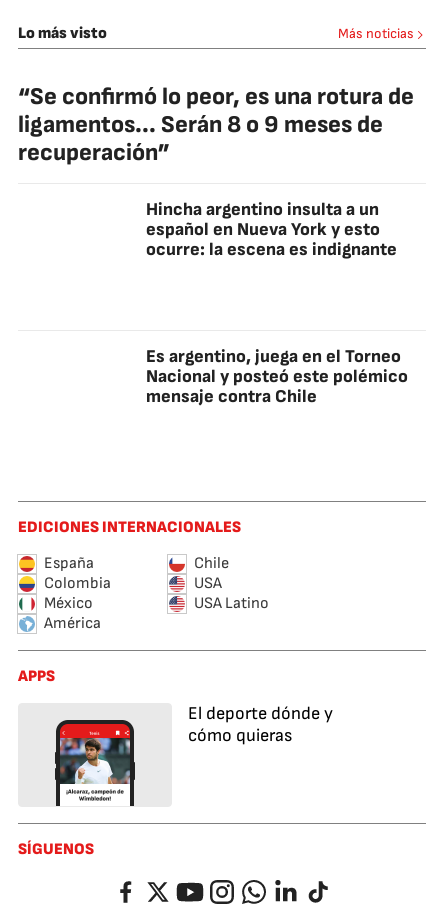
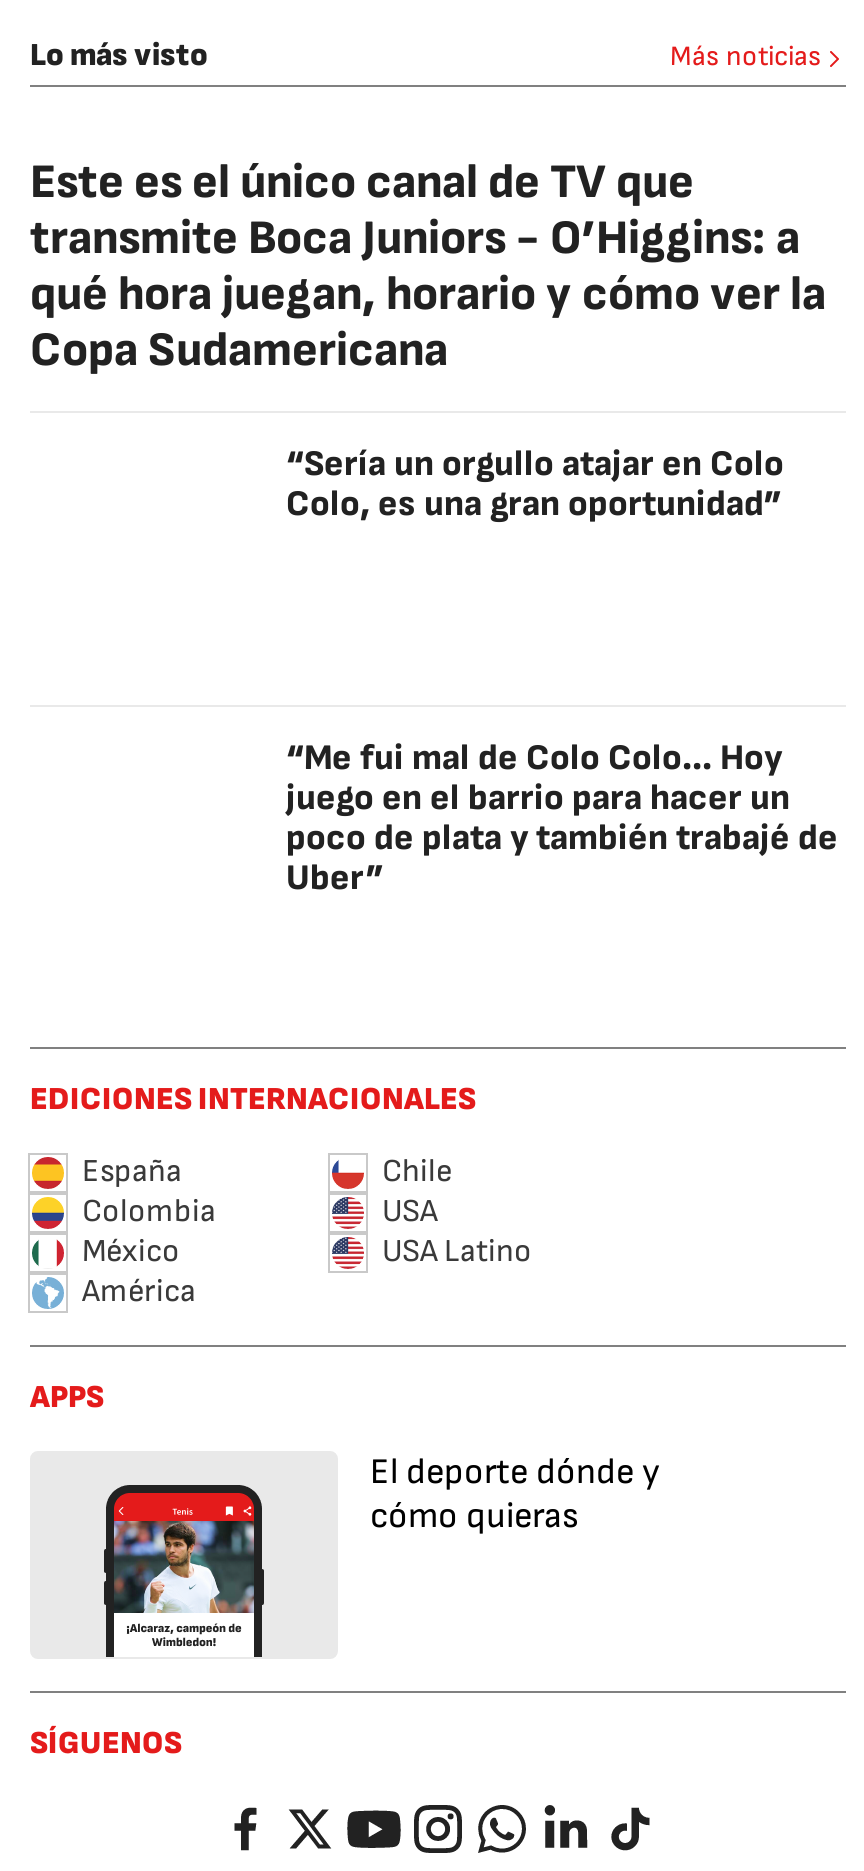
- “Se confirmó lo peor, es una rotura de
- ligamentos... Serán 8 o 9 meses de
- recuperación”
+ Este es el único canal de TV que
+ transmite Boca Juniors - O’Higgins: a
+ qué hora juegan, horario y cómo ver la
+ Copa Sudamericana

- Hincha argentino insulta a un
- español en Nueva York y esto
- ocurre: la escena es indignante
+ “Sería un orgullo atajar en Colo
+ Colo, es una gran oportunidad”

- Es argentino, juega en el Torneo
- Nacional y posteó este polémico
- mensaje contra Chile
+ “Me fui mal de Colo Colo... Hoy
+ juego en el barrio para hacer un
+ poco de plata y también trabajé de
+ Uber”
